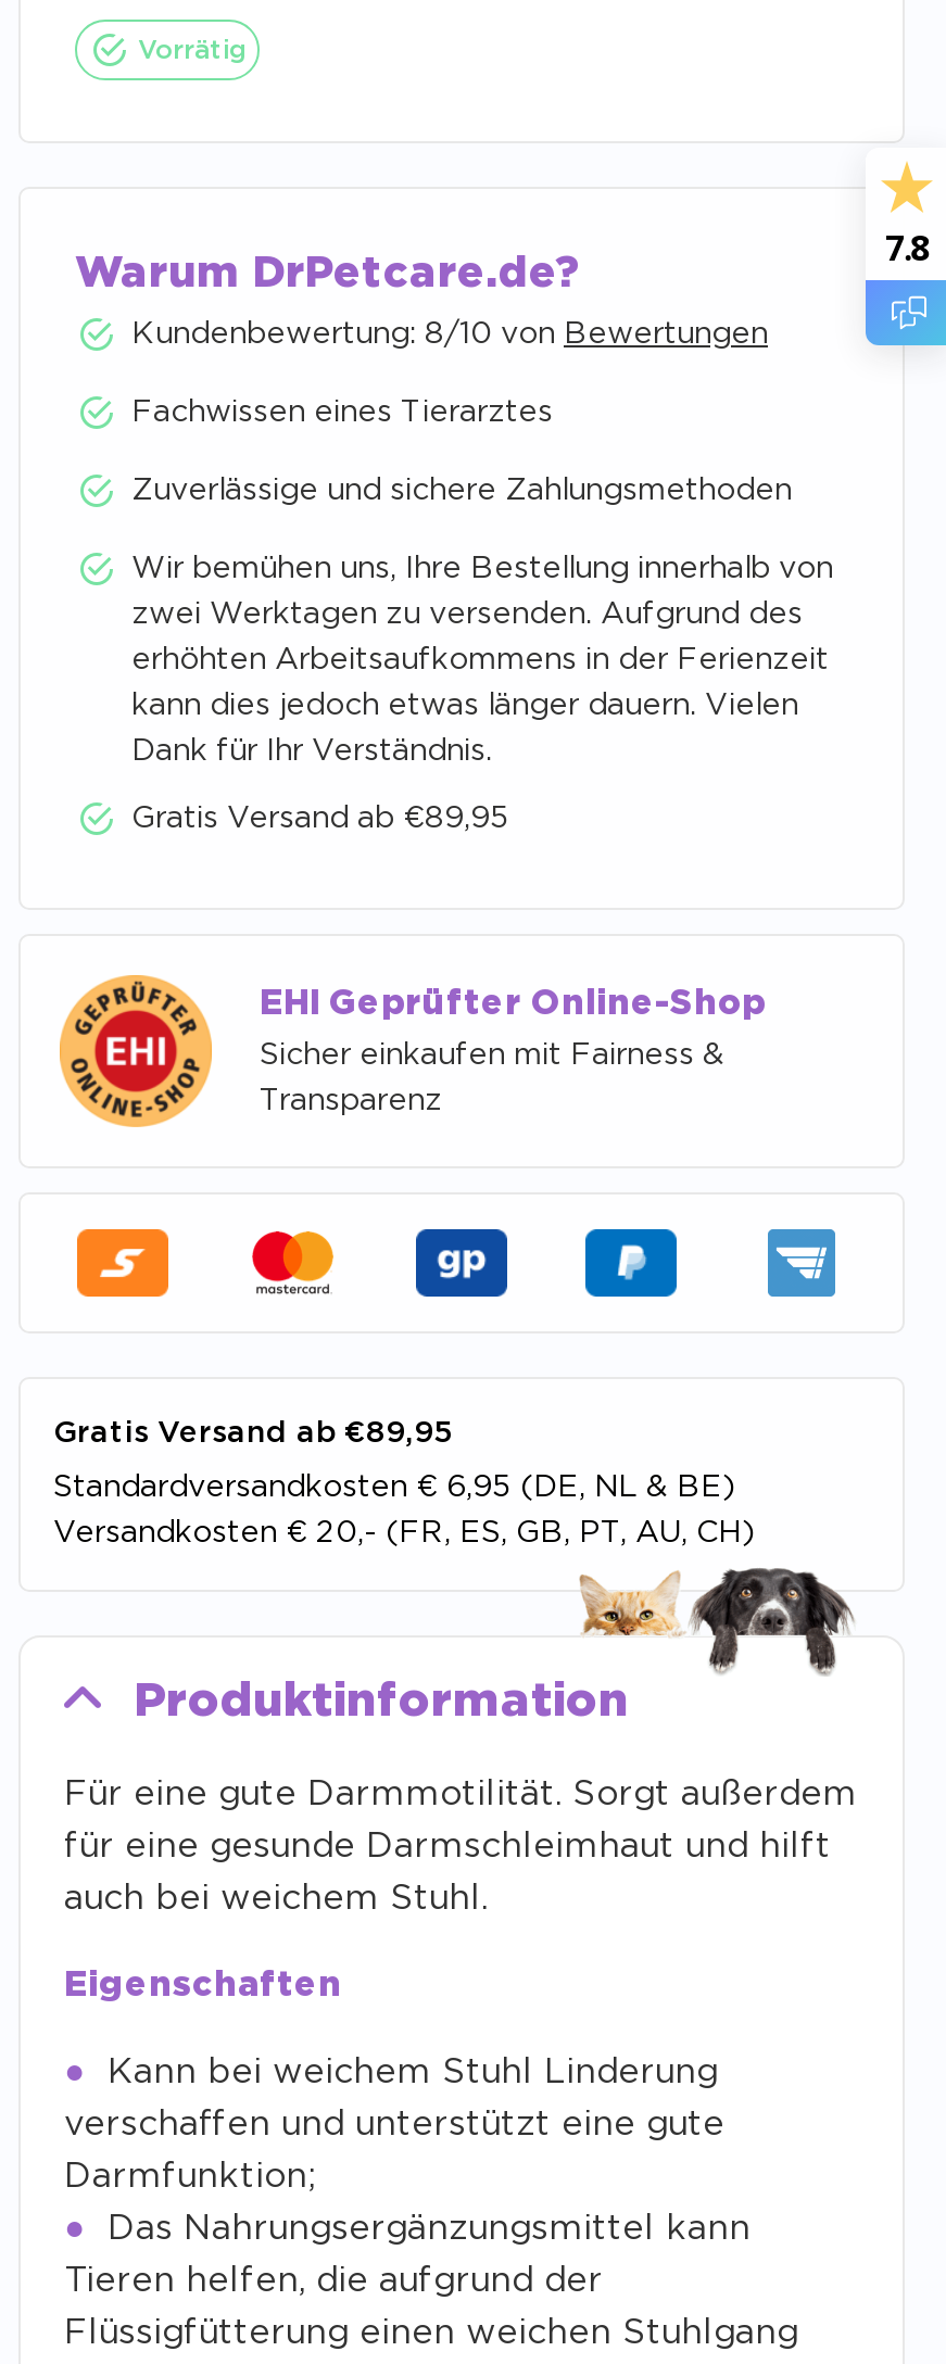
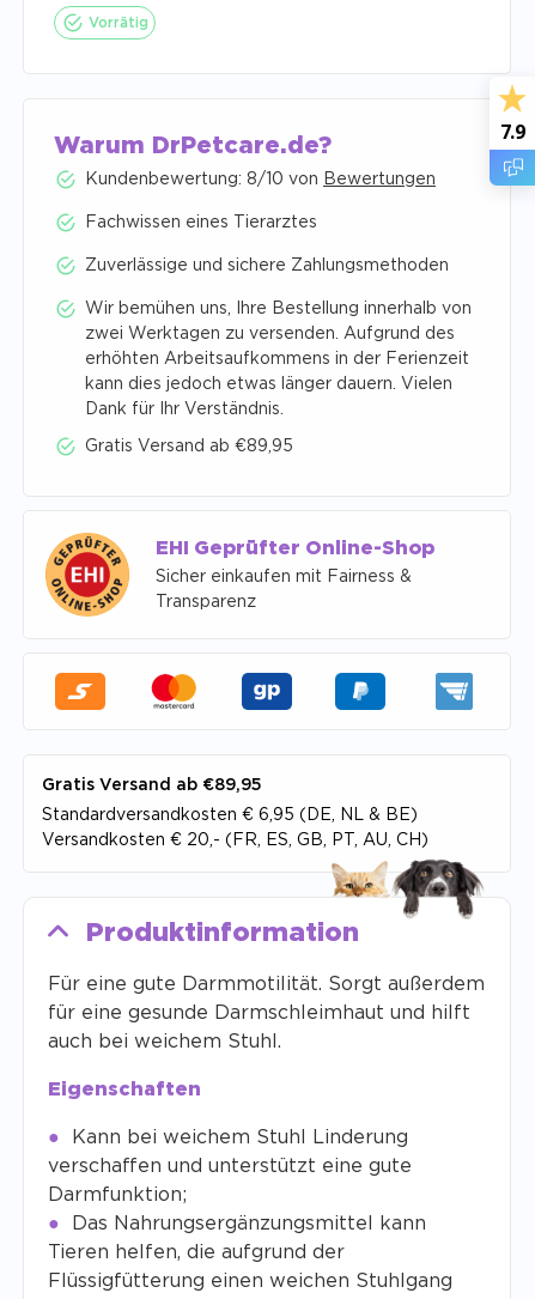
- 7.8
+ 7.9
